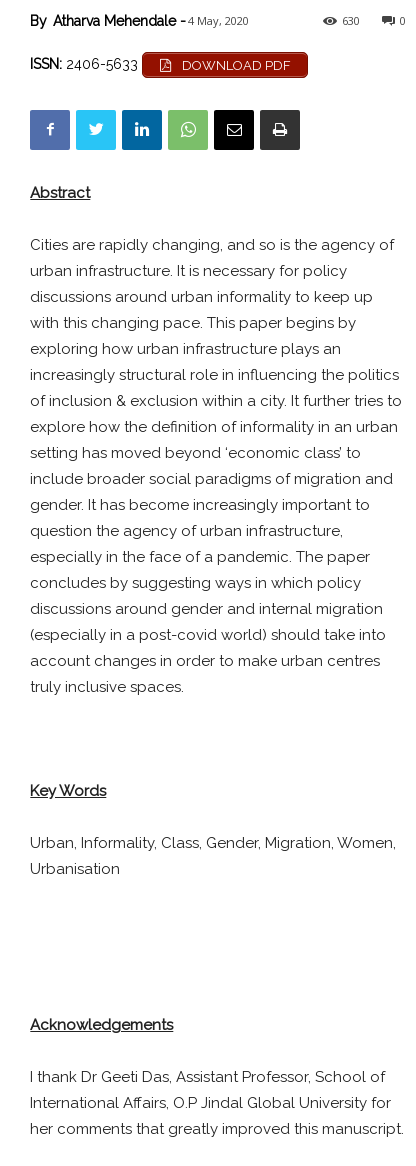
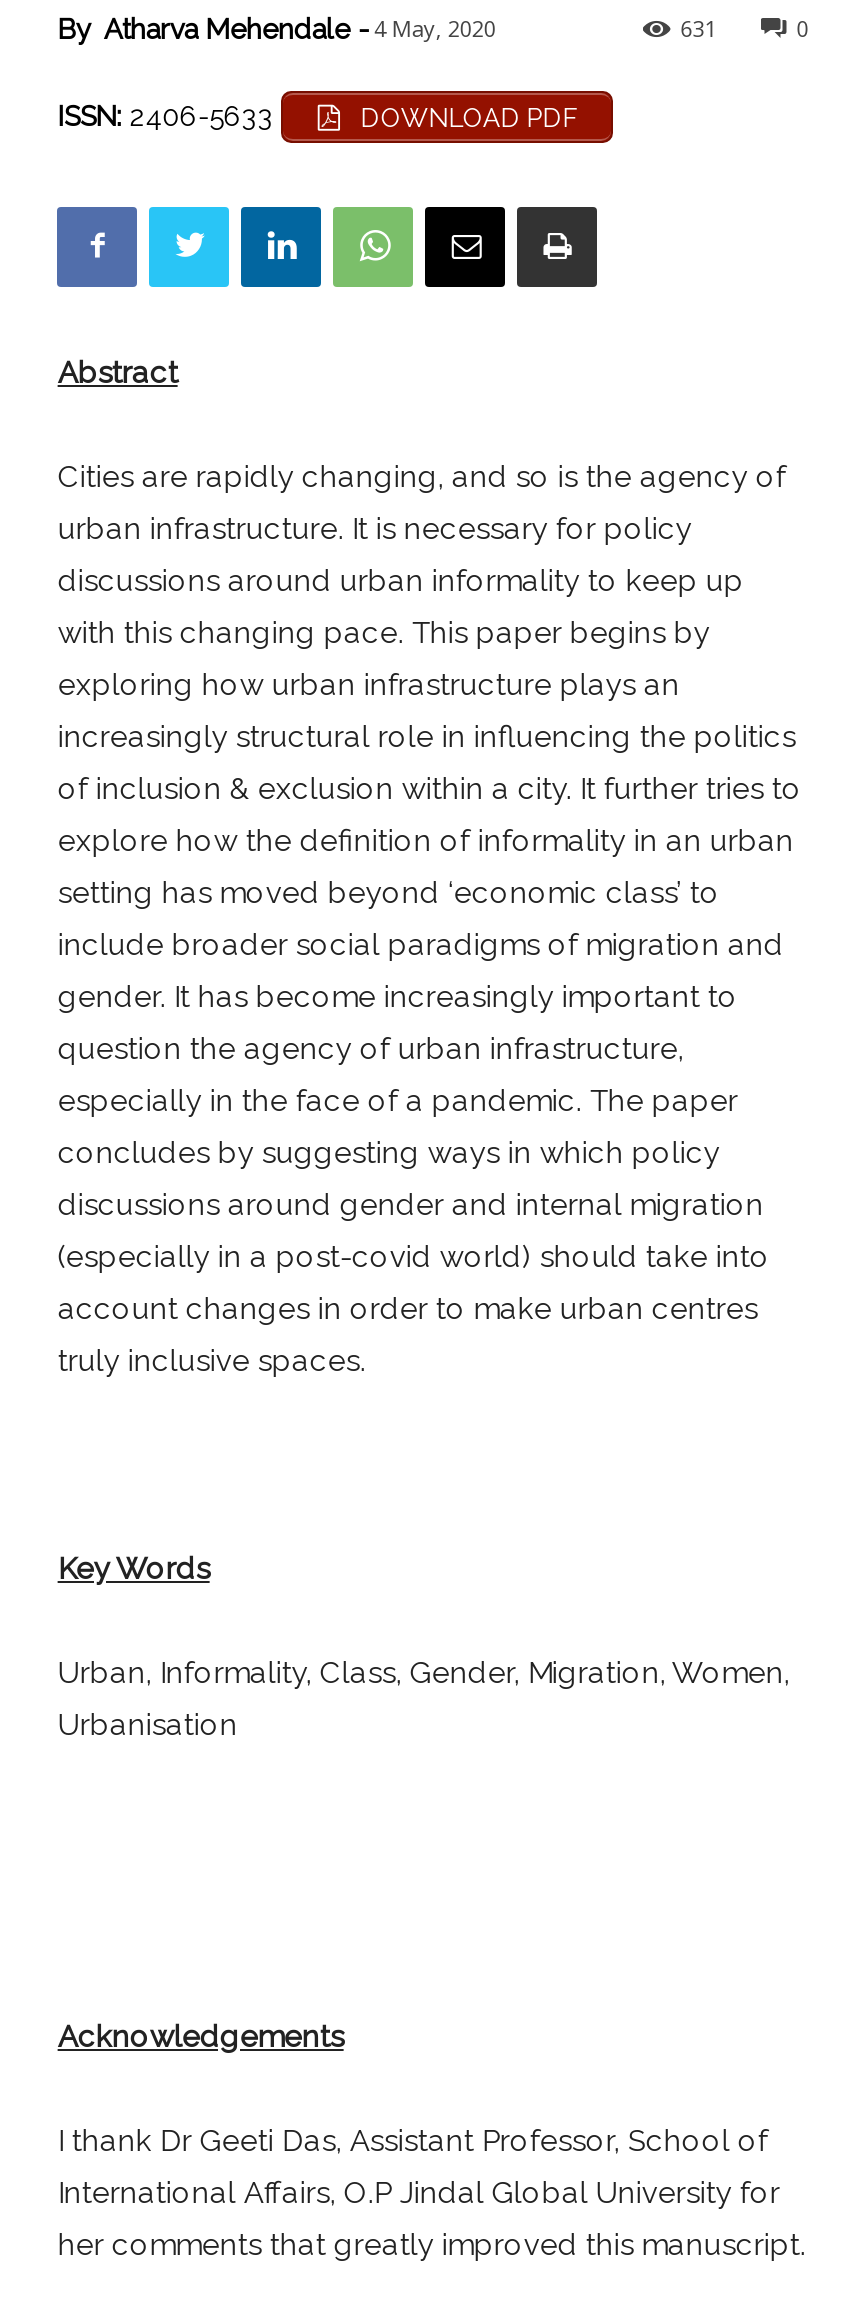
- 630
+ 631
